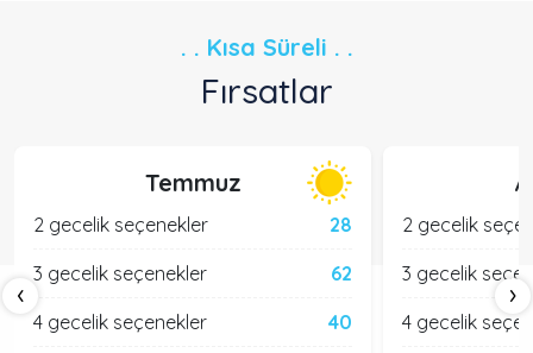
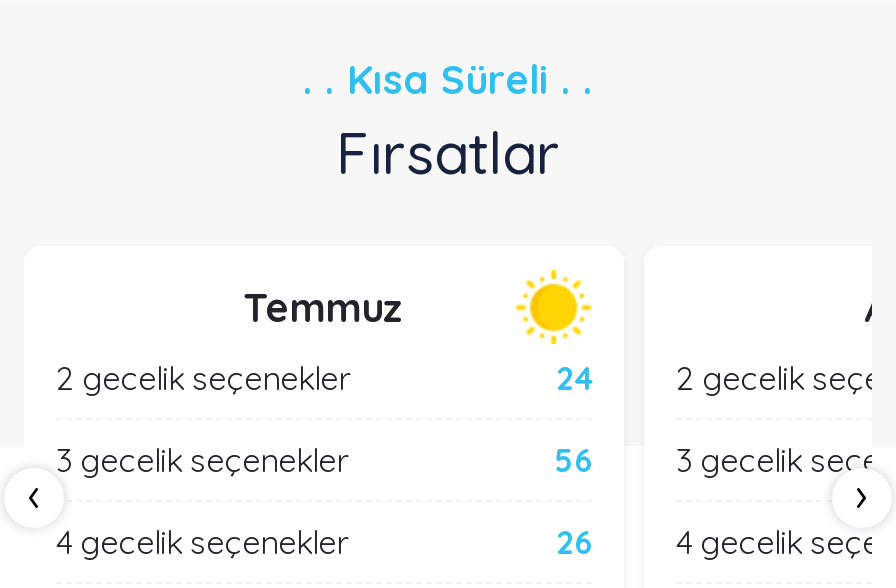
- 28
+ 24

- 62
+ 56

- 40
+ 26
